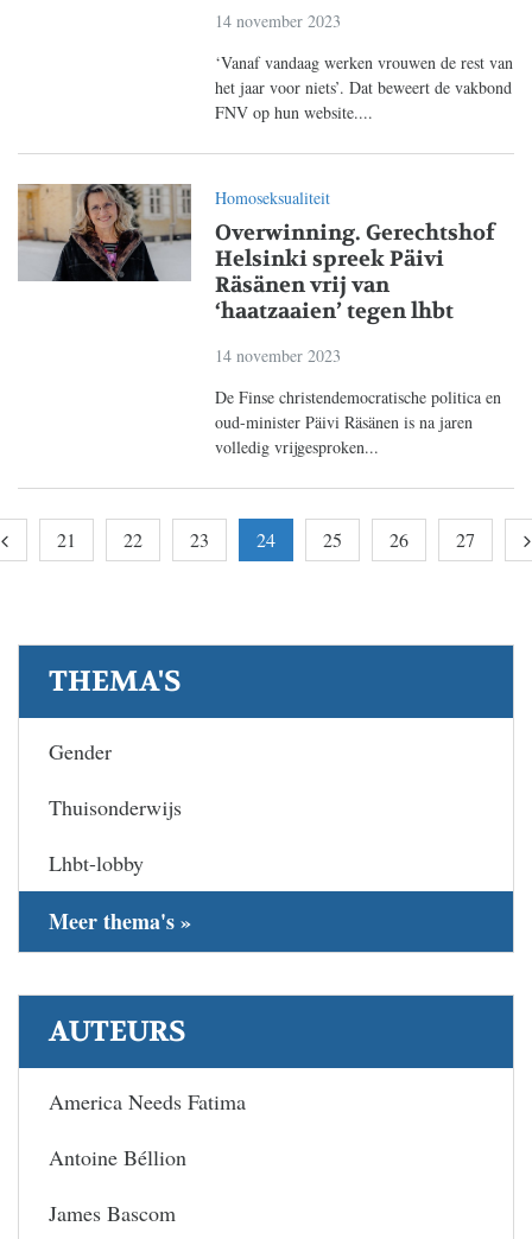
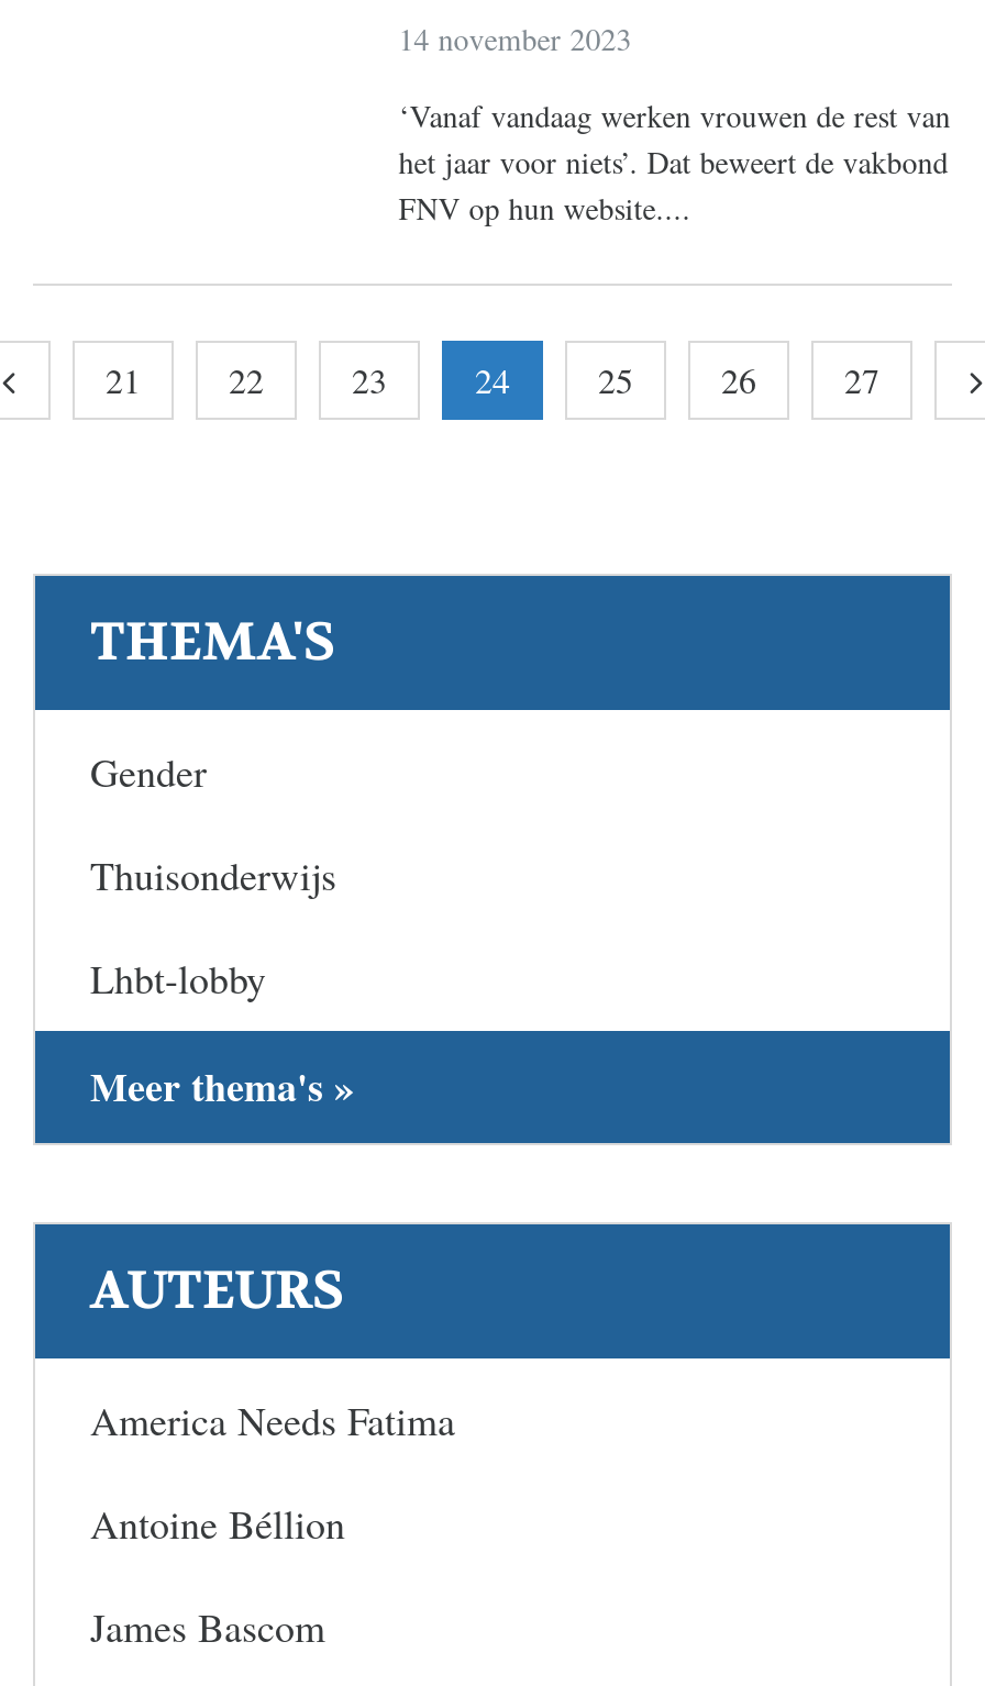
- [image]
- Homoseksualiteit
- Overwinning. Gerechtshof
- Helsinki spreek Päivi
- Räsänen vrij van
- ‘haatzaaien’ tegen lhbt
- 14 november 2023
- De Finse christendemocratische politica en
- oud-minister Päivi Räsänen is na jaren
- volledig vrijgesproken...
